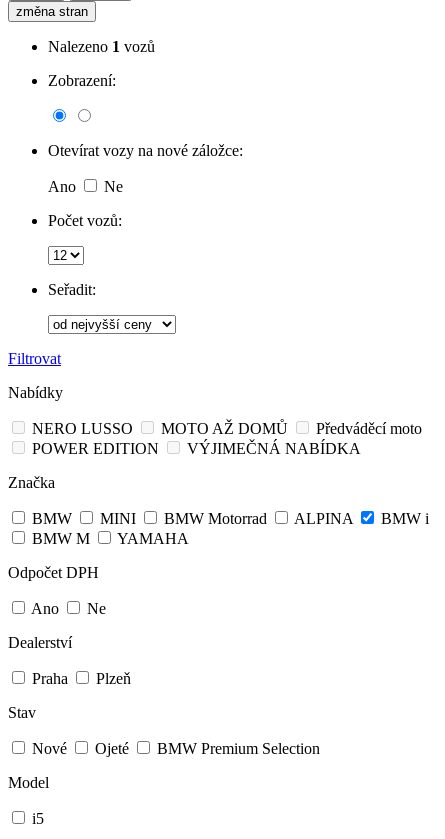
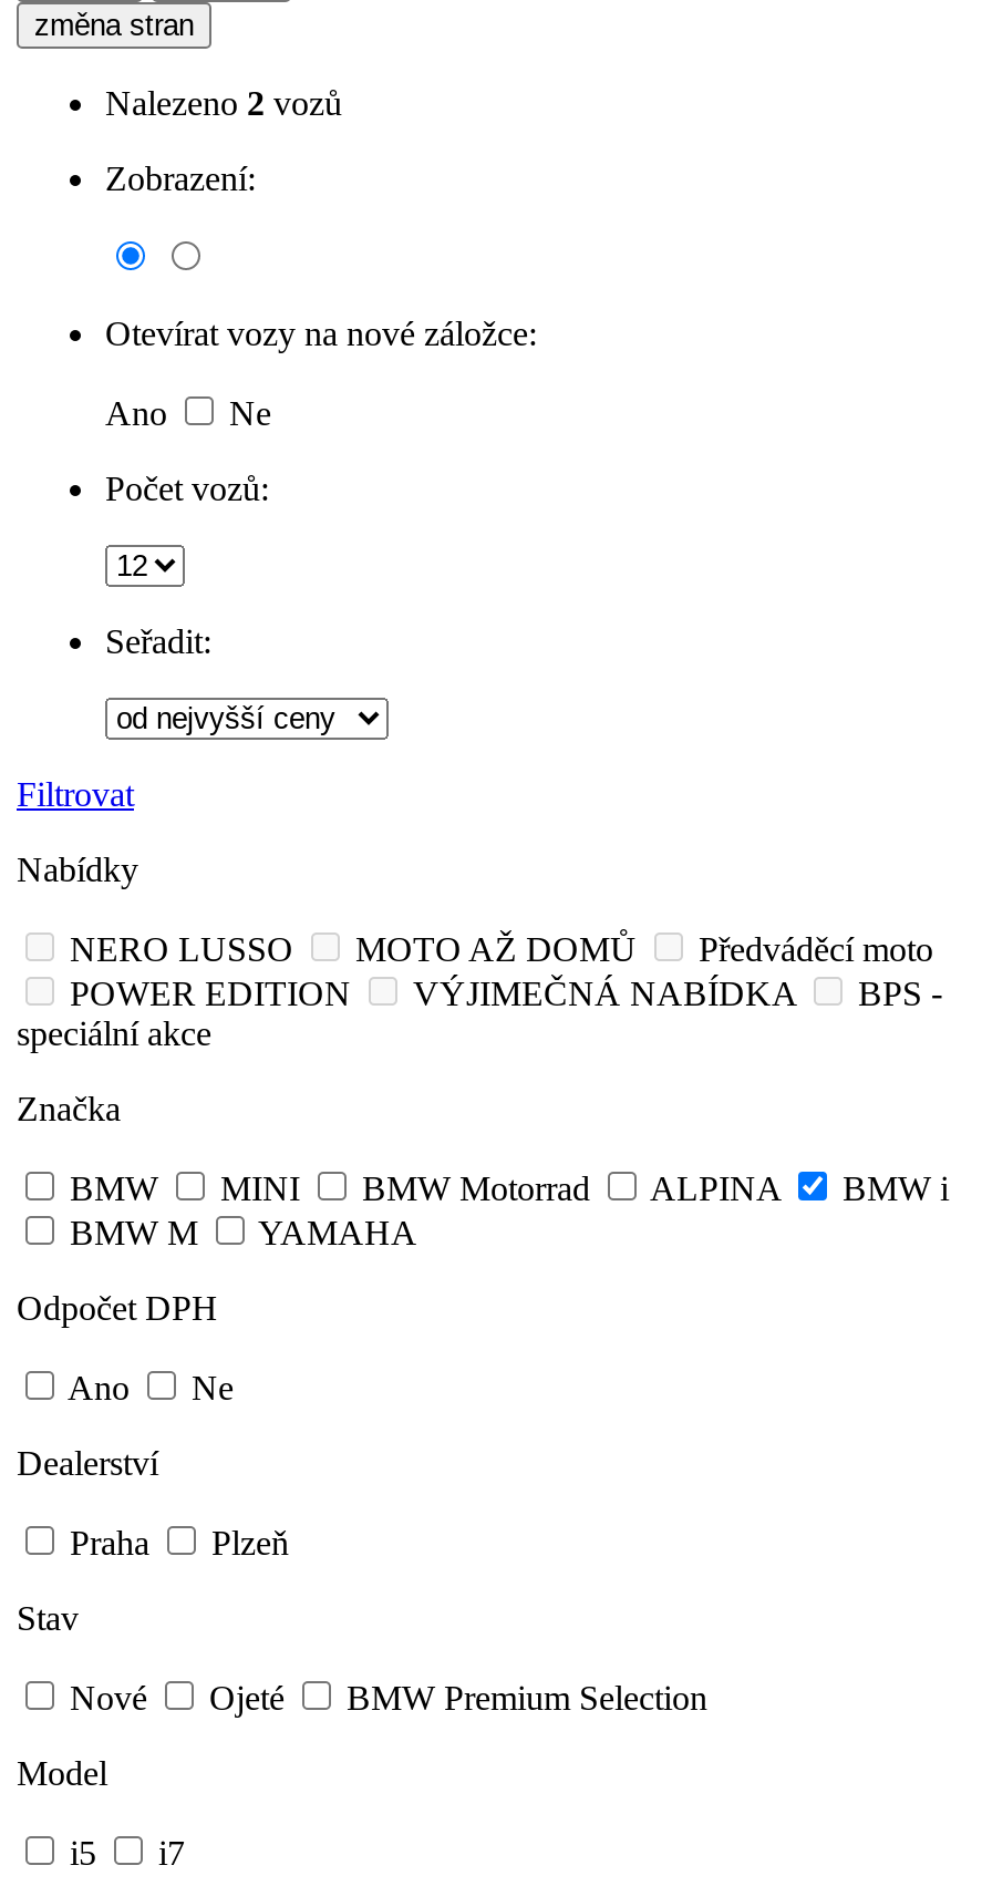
- Nalezeno 1 vozů
+ Nalezeno 2 vozů

+ BPS -
+ speciální akce

+ i7
